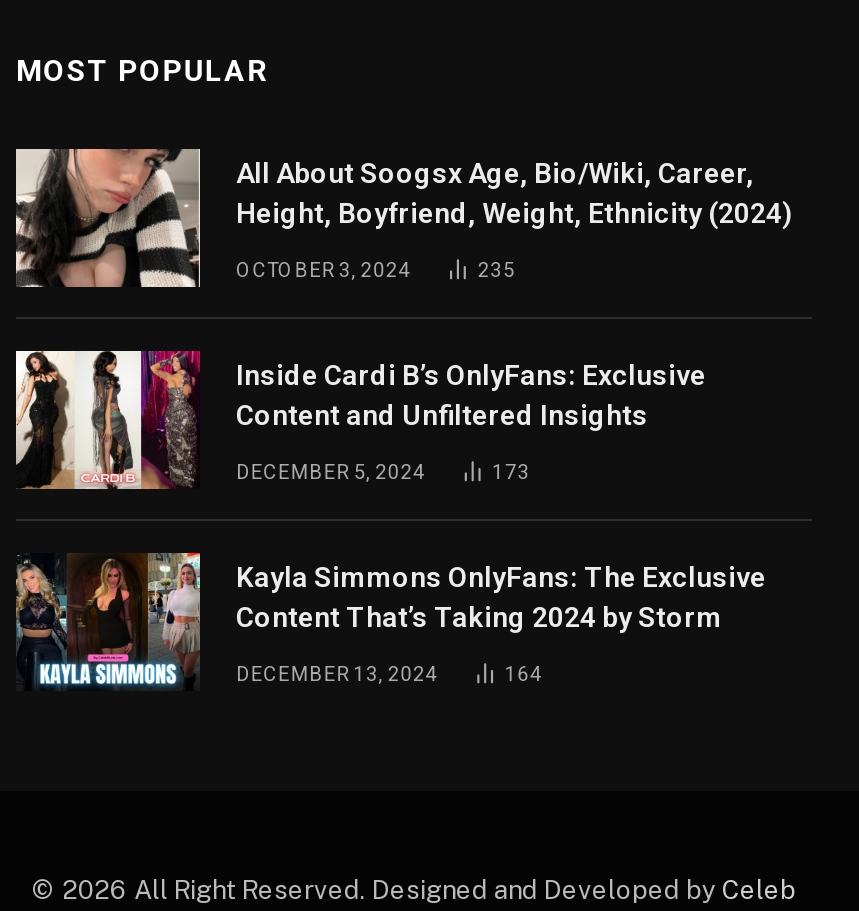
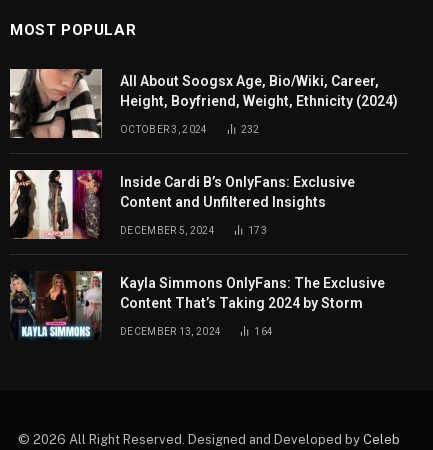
- 235
+ 232
